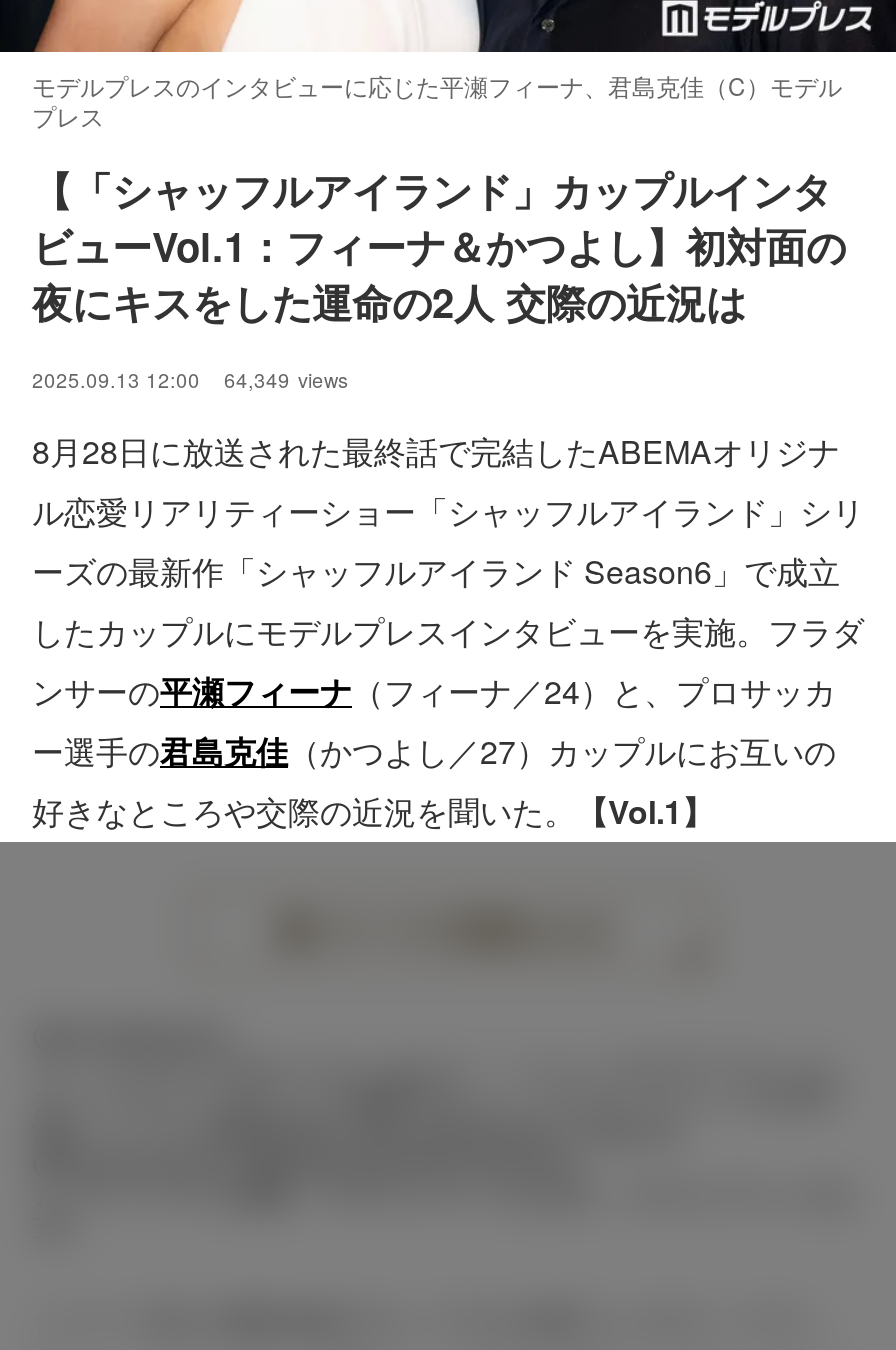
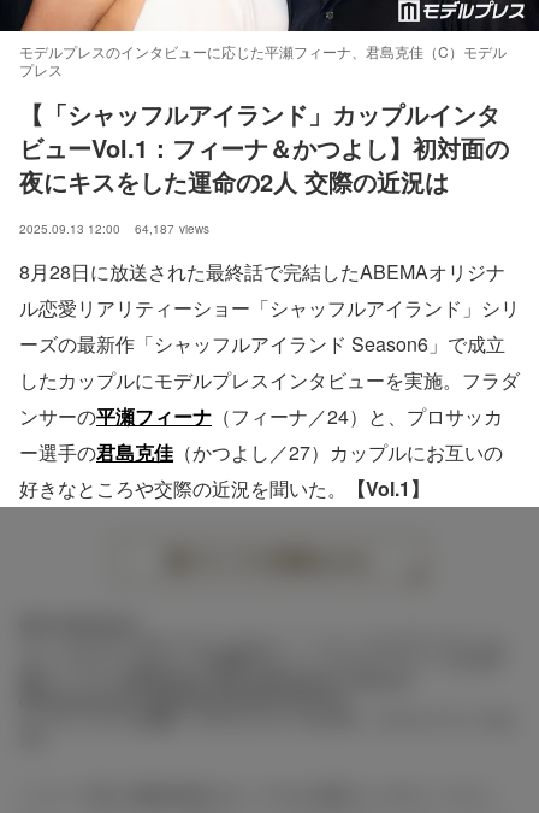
- 2025.09.13 12:00 64,349 views
+ 2025.09.13 12:00 64,187 views
